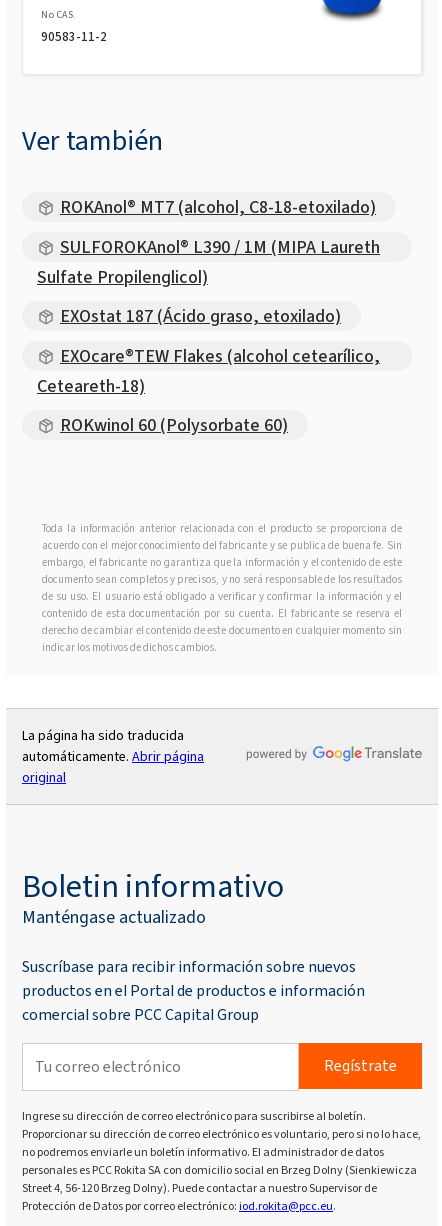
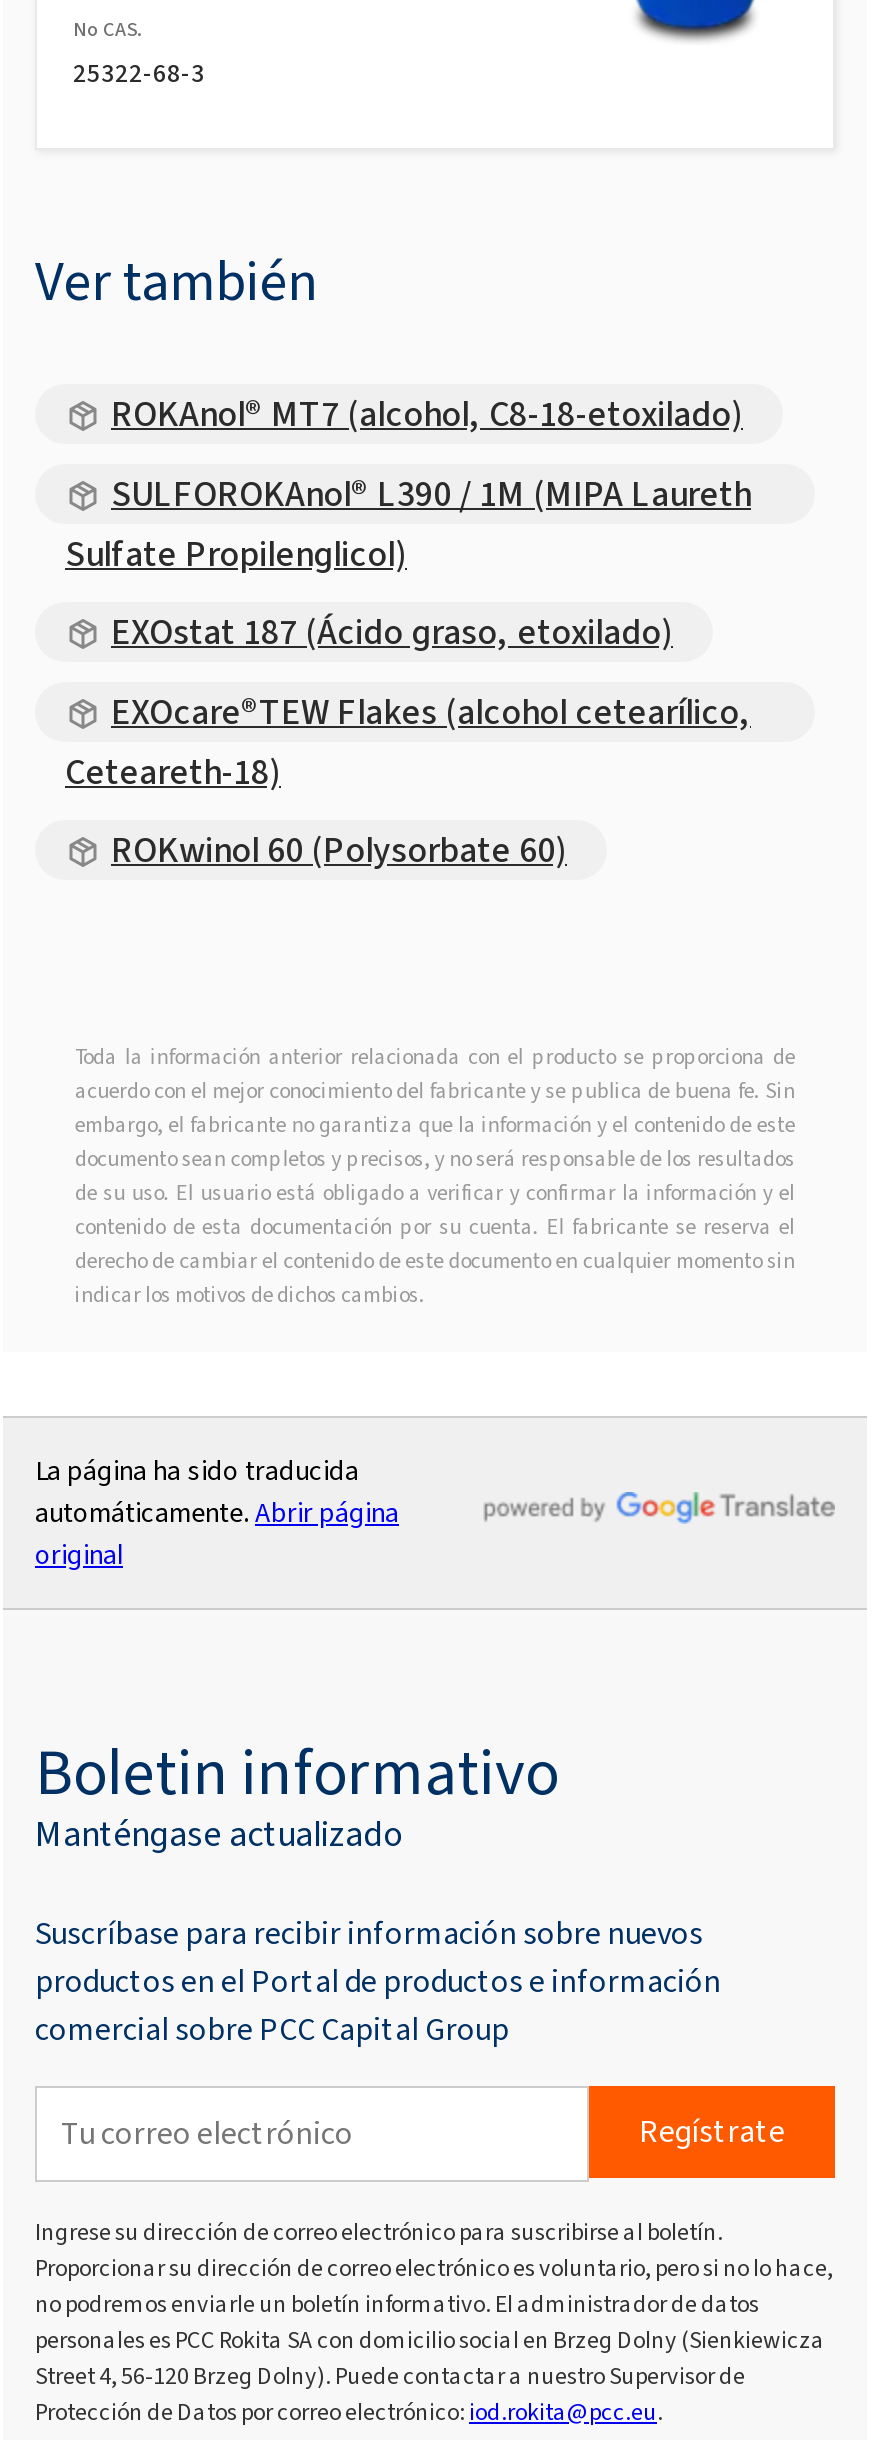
- 90583-11-2
+ 25322-68-3
